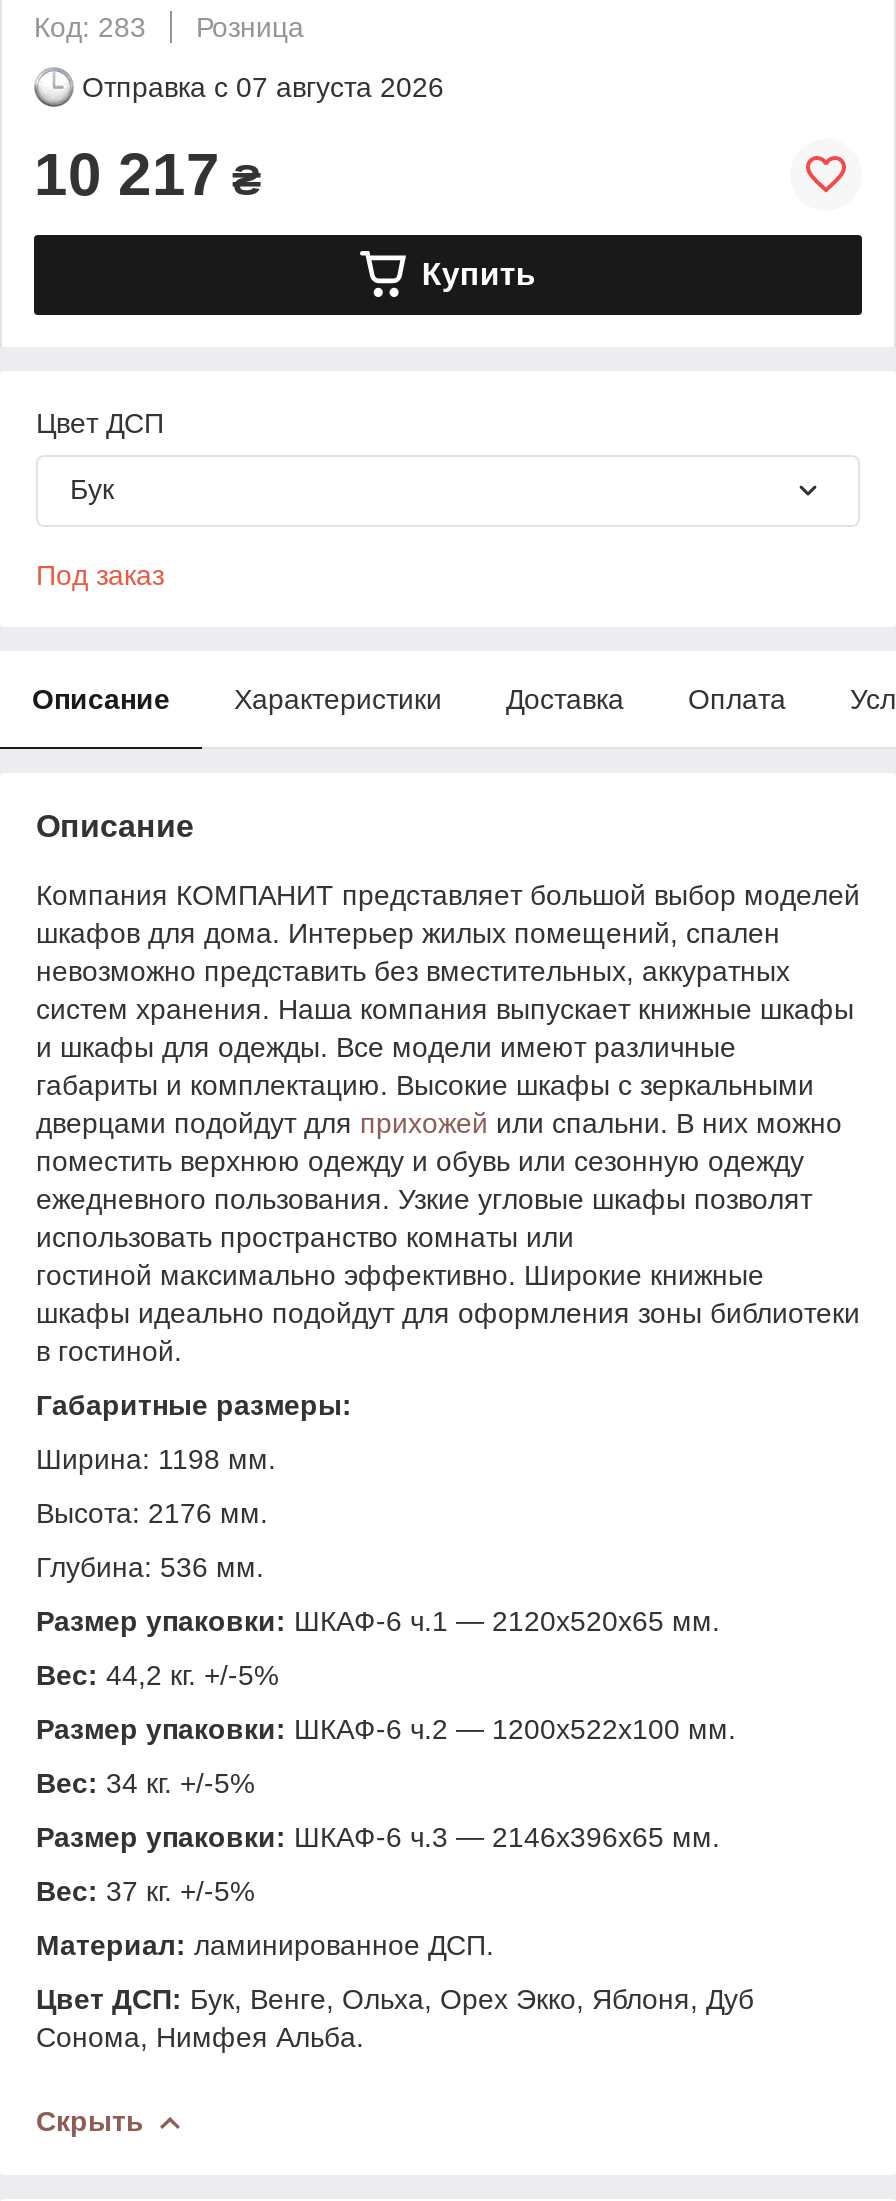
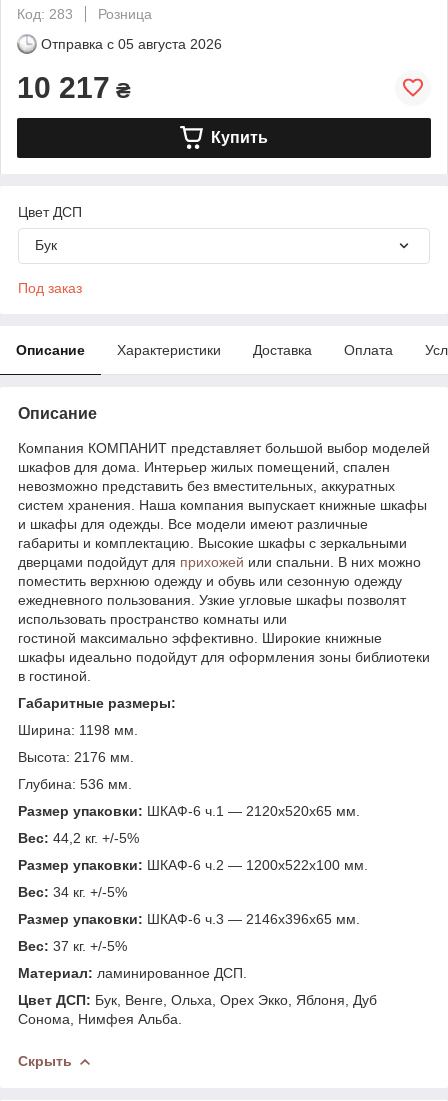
- Отправка с 07 августа 2026
+ Отправка с 05 августа 2026
